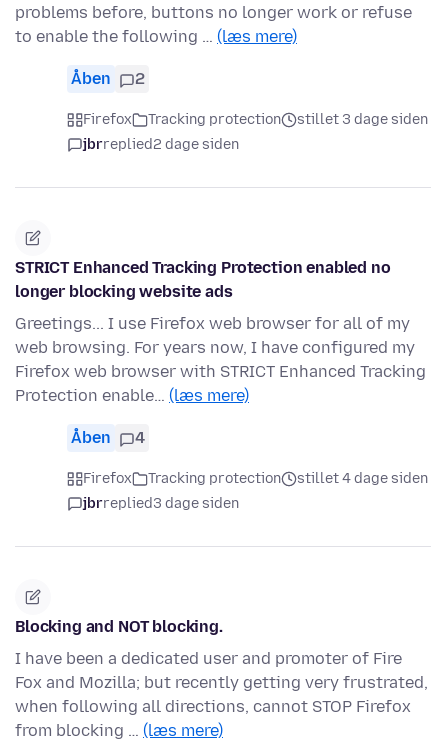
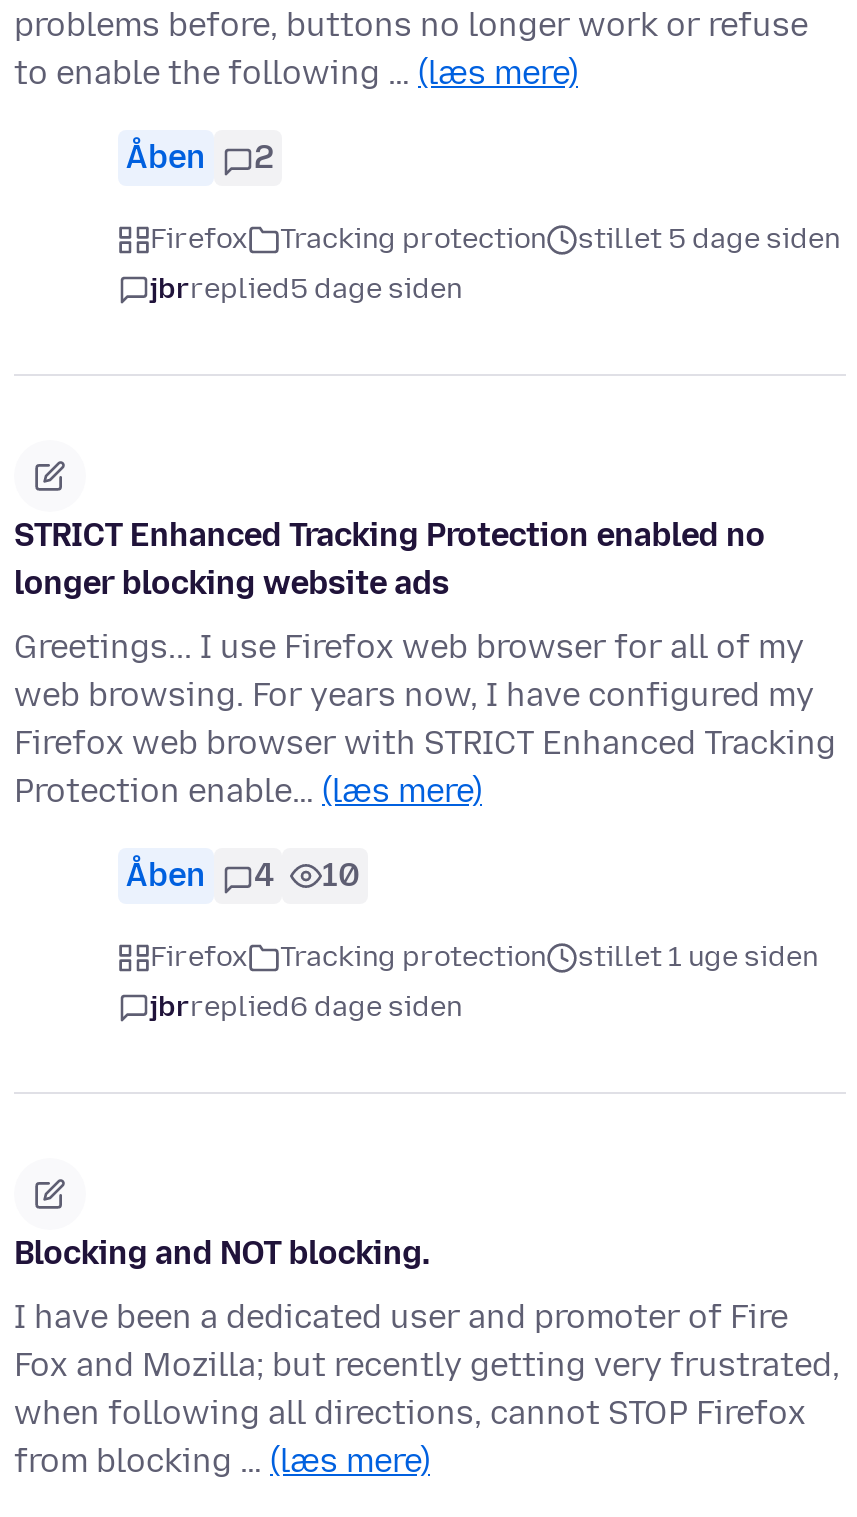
- stillet 3 dage siden
+ stillet 5 dage siden

- jbrreplied2 dage siden
+ jbrreplied5 dage siden

+ 10

- stillet 4 dage siden
+ stillet 1 uge siden

- jbrreplied3 dage siden
+ jbrreplied6 dage siden
